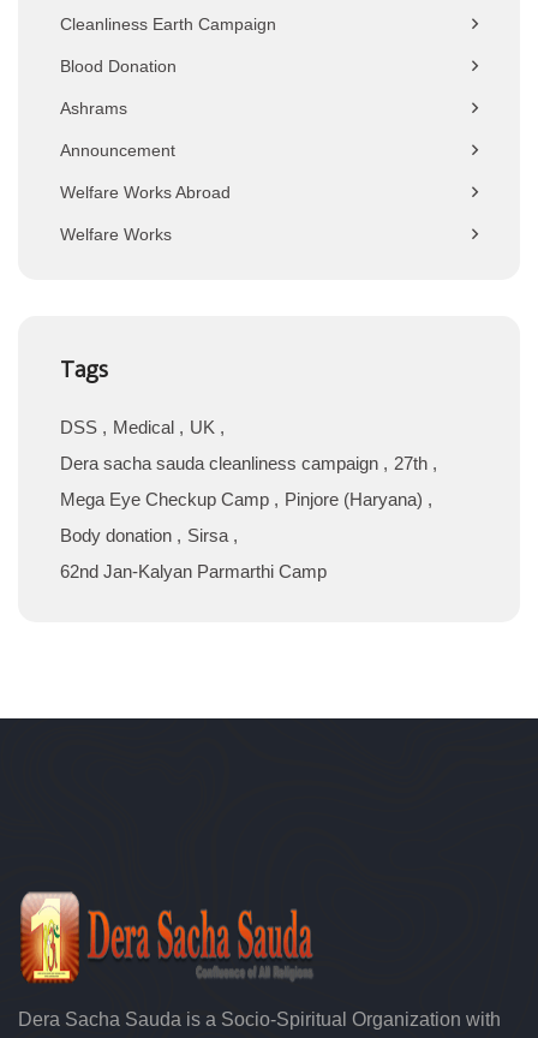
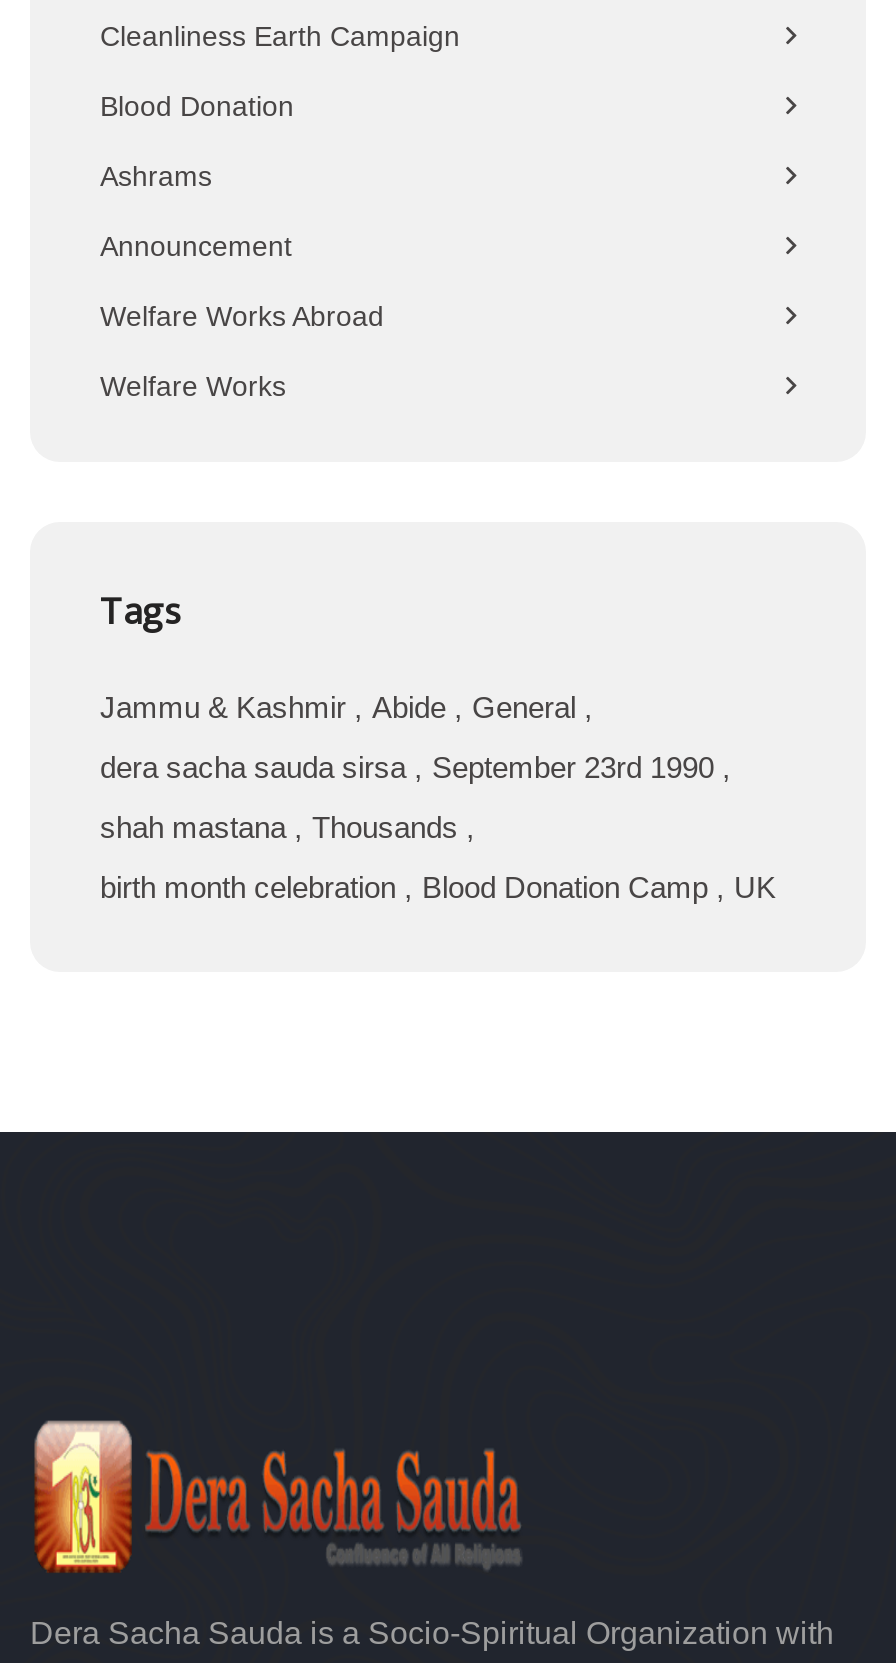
- DSS Medical UK
- Dera sacha sauda cleanliness campaign 27th
- Mega Eye Checkup Camp Pinjore (Haryana)
- Body donation Sirsa
- 62nd Jan-Kalyan Parmarthi Camp
+ Jammu & Kashmir Abide General
+ dera sacha sauda sirsa September 23rd 1990
+ shah mastana Thousands
+ birth month celebration Blood Donation Camp UK
